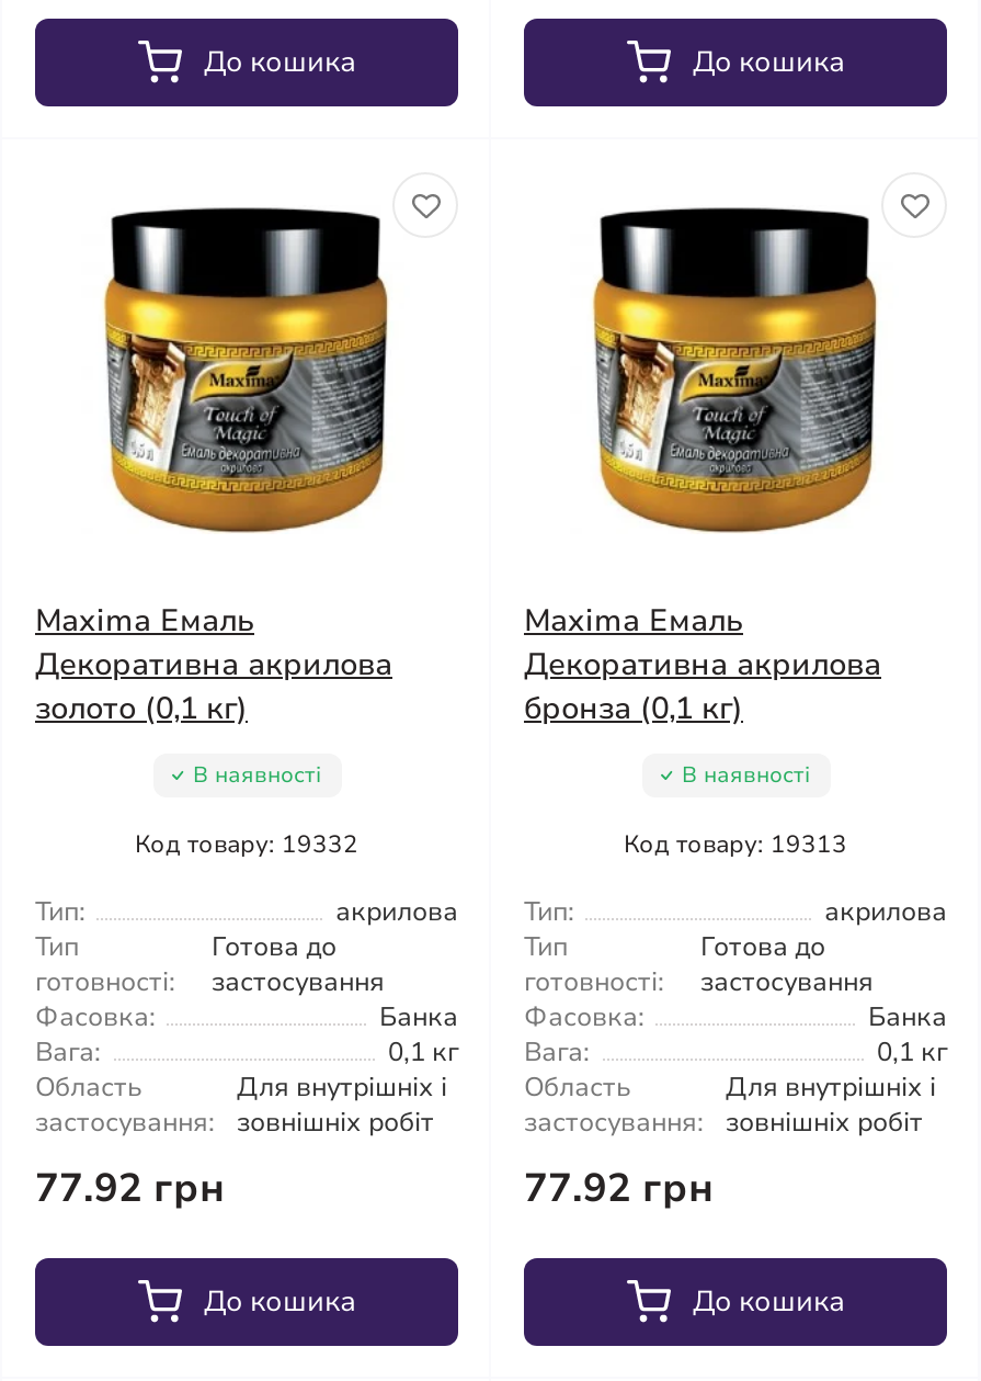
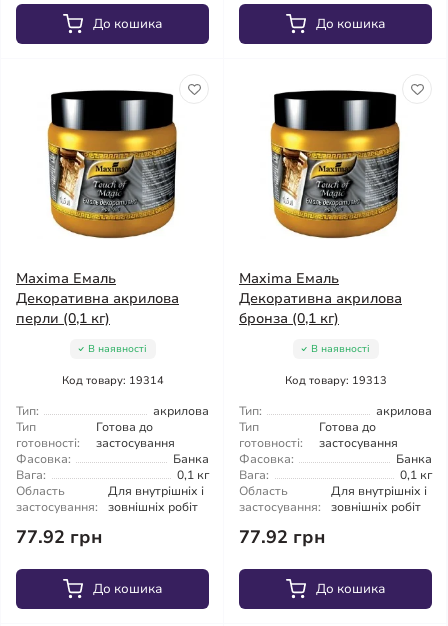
- золото (0,1 кг)
+ перли (0,1 кг)

- Код товару: 19332
+ Код товару: 19314
